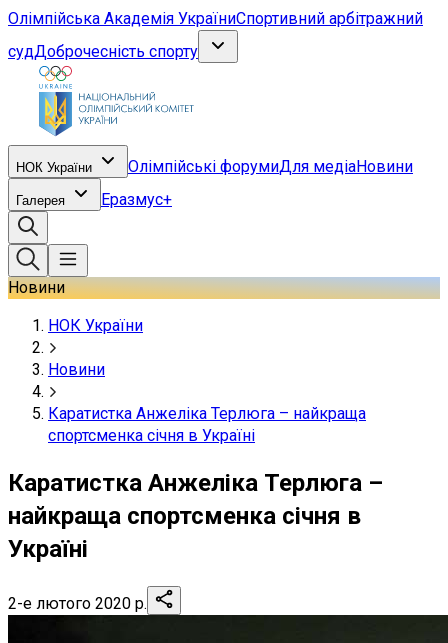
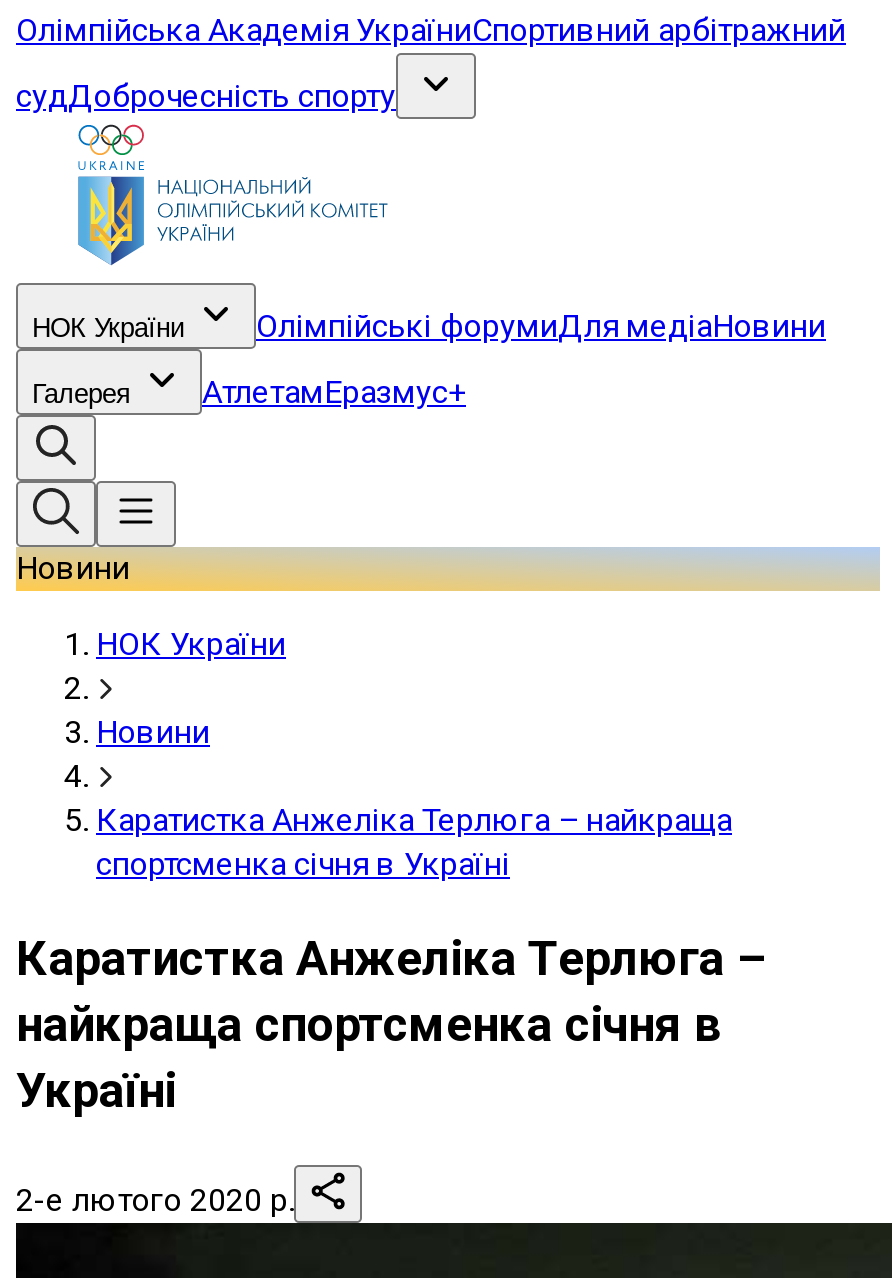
- Еразмус+
+ АтлетамЕразмус+
